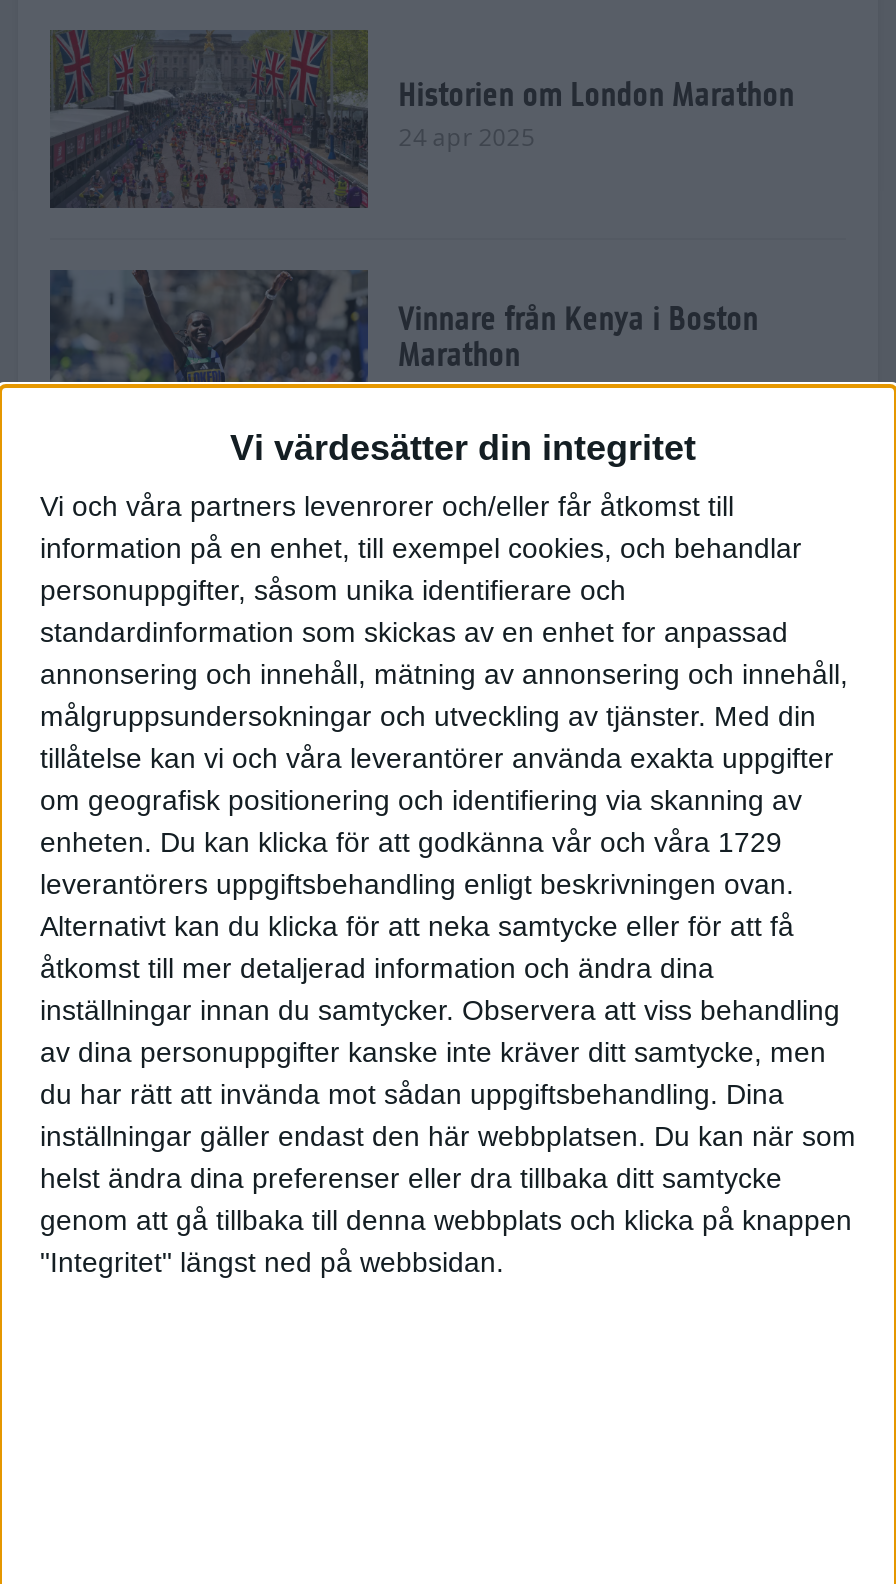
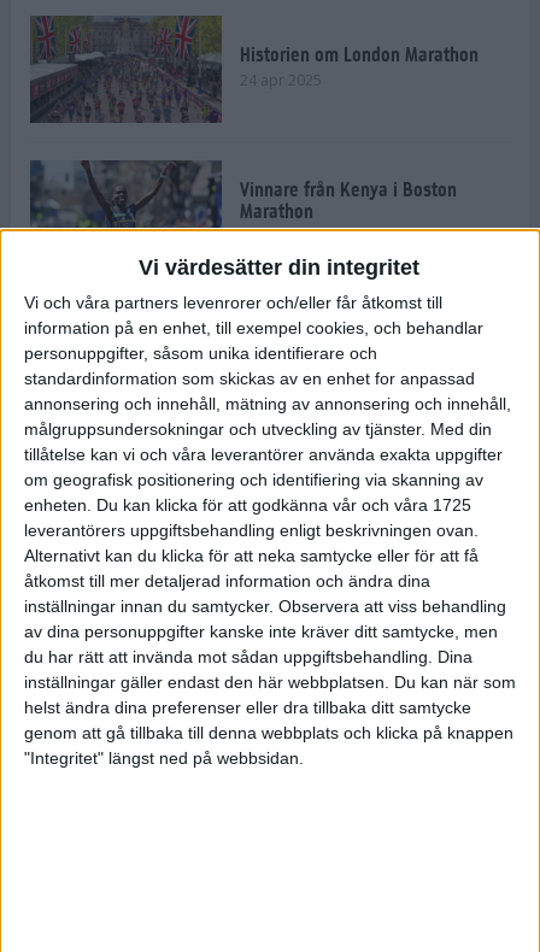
- enheten. Du kan klicka för att godkänna vår och våra 1729
+ enheten. Du kan klicka för att godkänna vår och våra 1725
